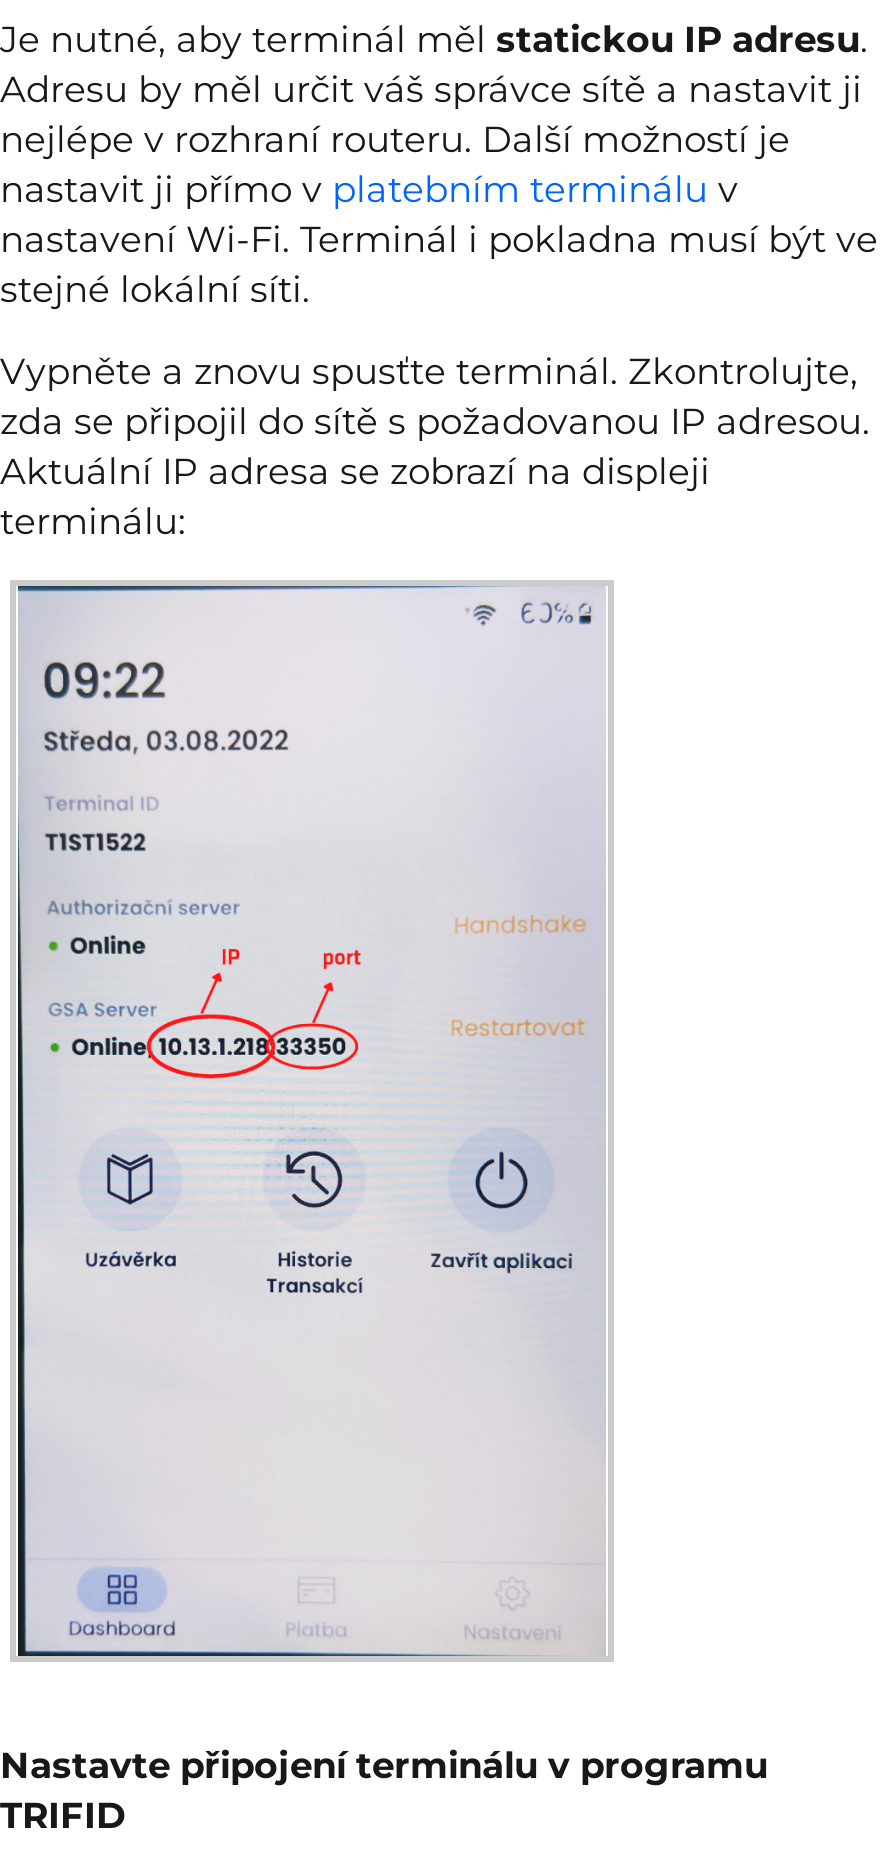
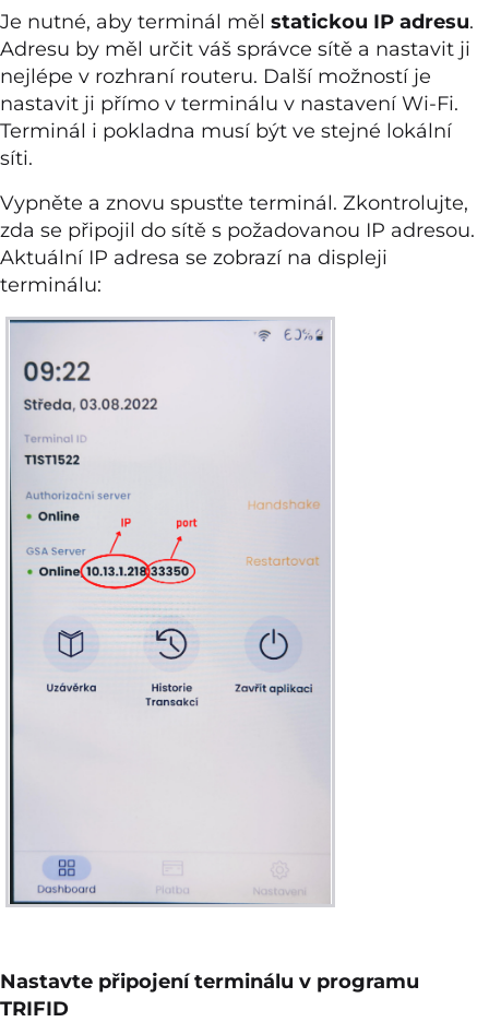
- nastavit ji přímo v platebním terminálu v
- nastavení Wi-Fi. Terminál i pokladna musí být ve
- stejné lokální síti.
+ nastavit ji přímo v terminálu v nastavení Wi-Fi.
+ Terminál i pokladna musí být ve stejné lokální
+ síti.
